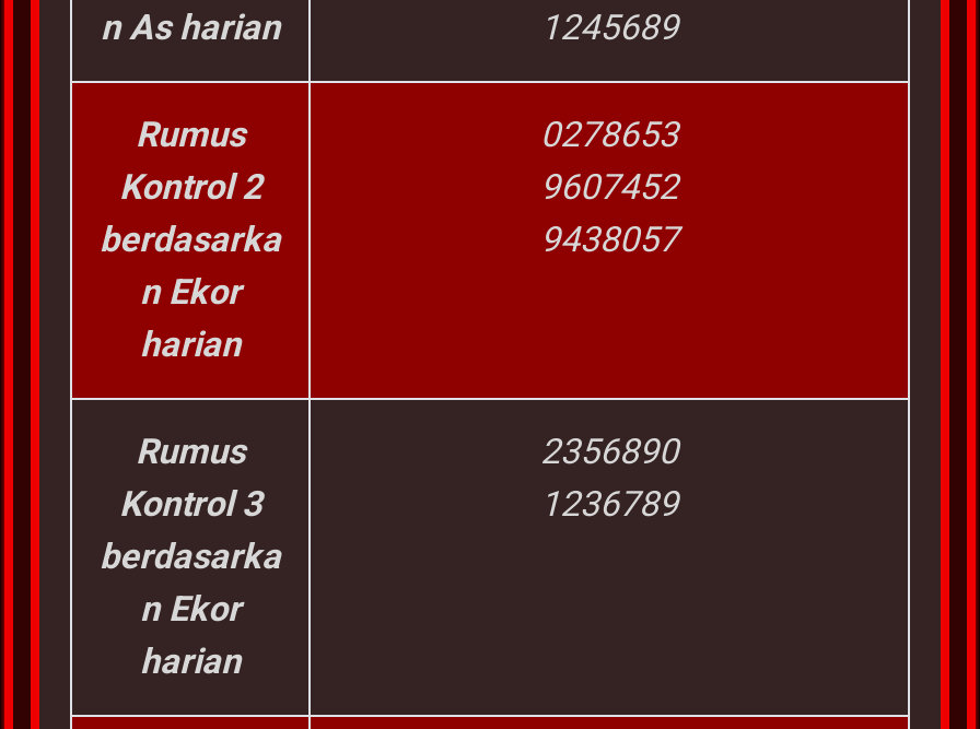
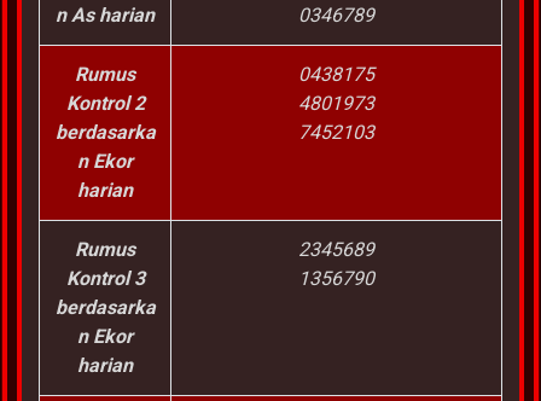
- 1245689
+ 0346789

- 0278653
+ 0438175

- 9607452
+ 4801973

- 9438057
+ 7452103

- 2356890
+ 2345689

- 1236789
+ 1356790
